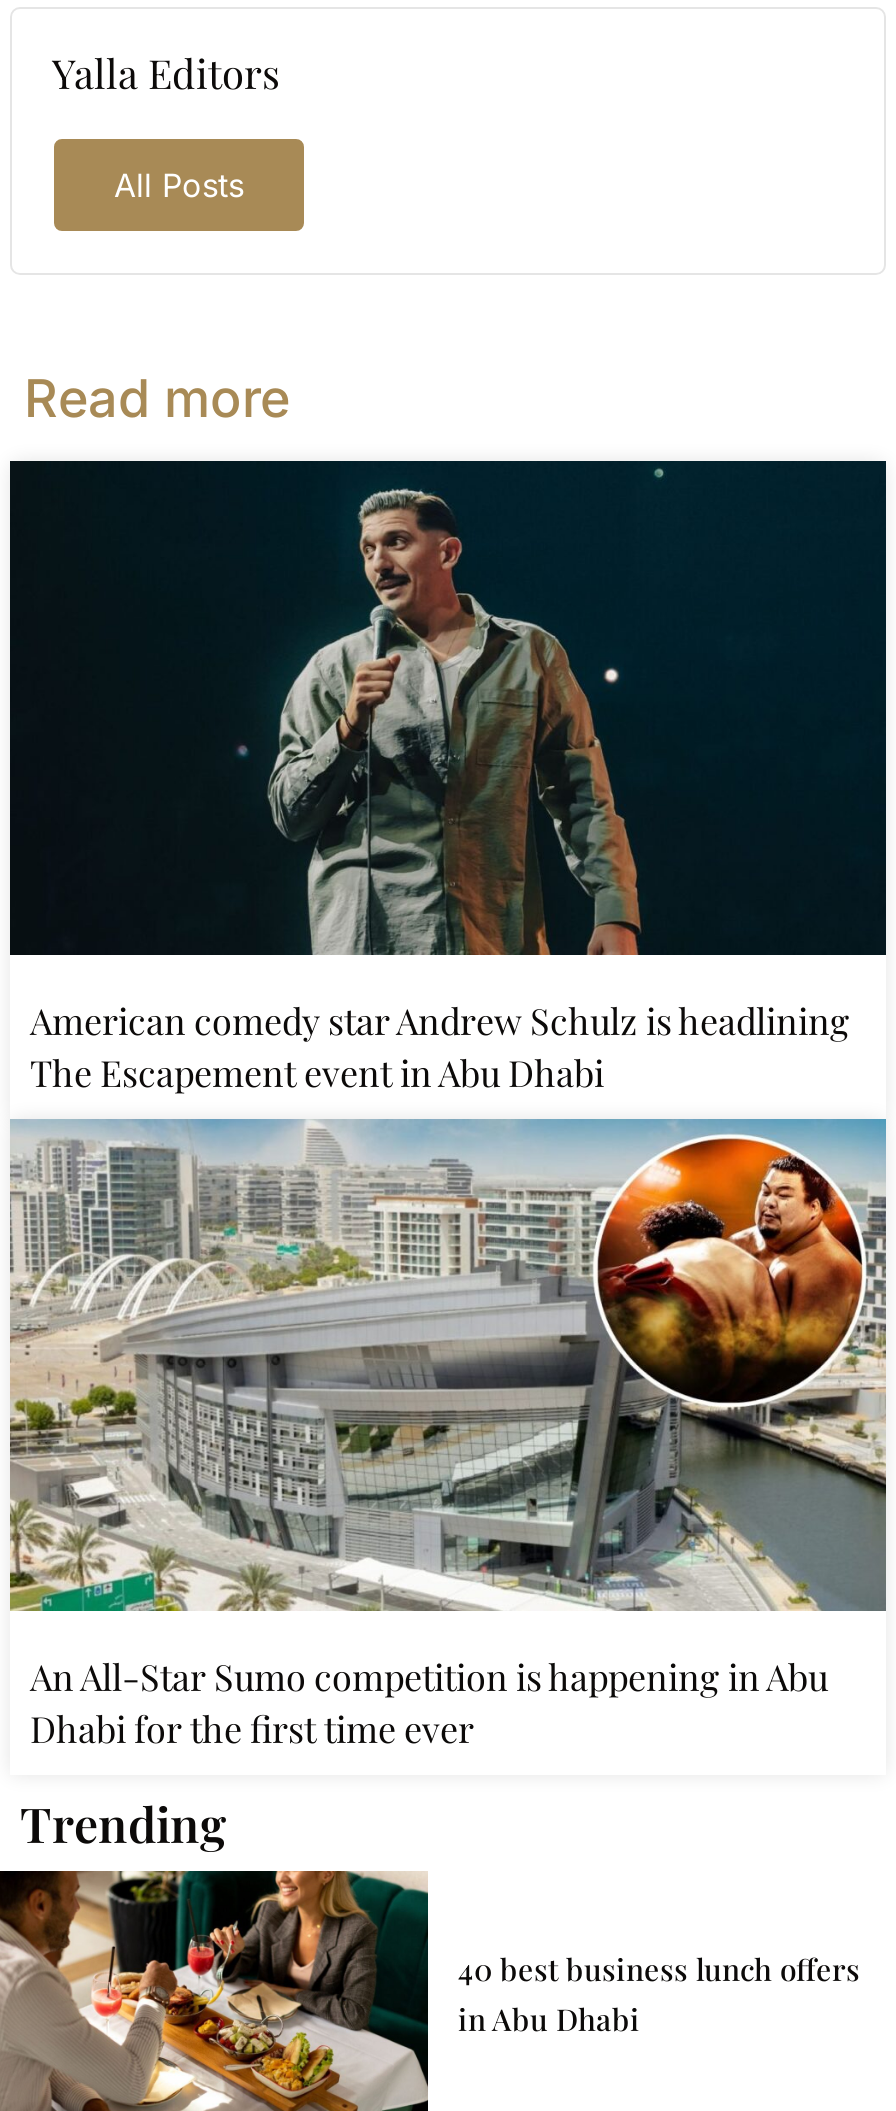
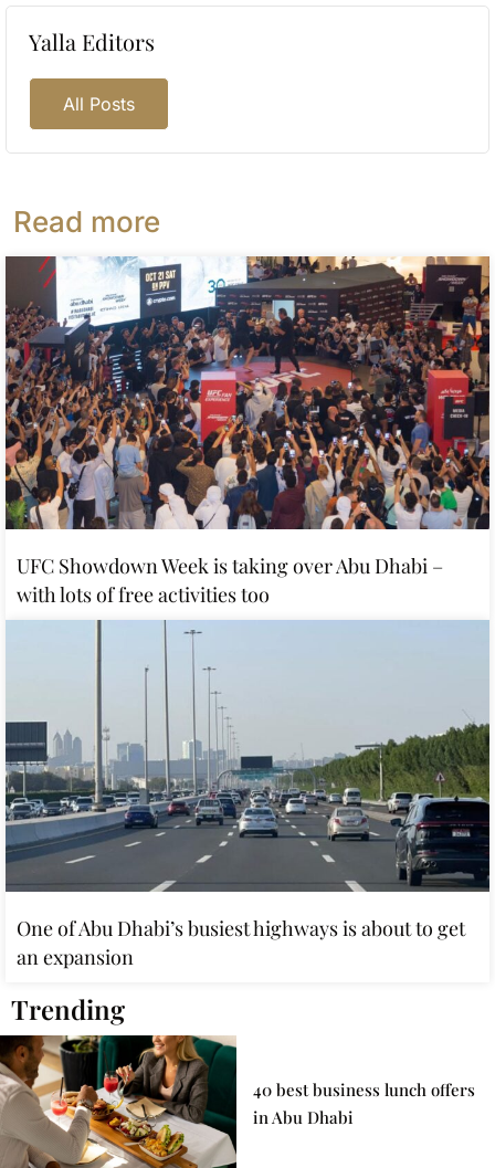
- [image]
- American comedy star Andrew Schulz is headlining
- The Escapement event in Abu Dhabi
+ [image]
+ UFC Showdown Week is taking over Abu Dhabi –
+ with lots of free activities too

- [image]
- An All-Star Sumo competition is happening in Abu
- Dhabi for the first time ever
+ [image]
+ One of Abu Dhabi’s busiest highways is about to get
+ an expansion
